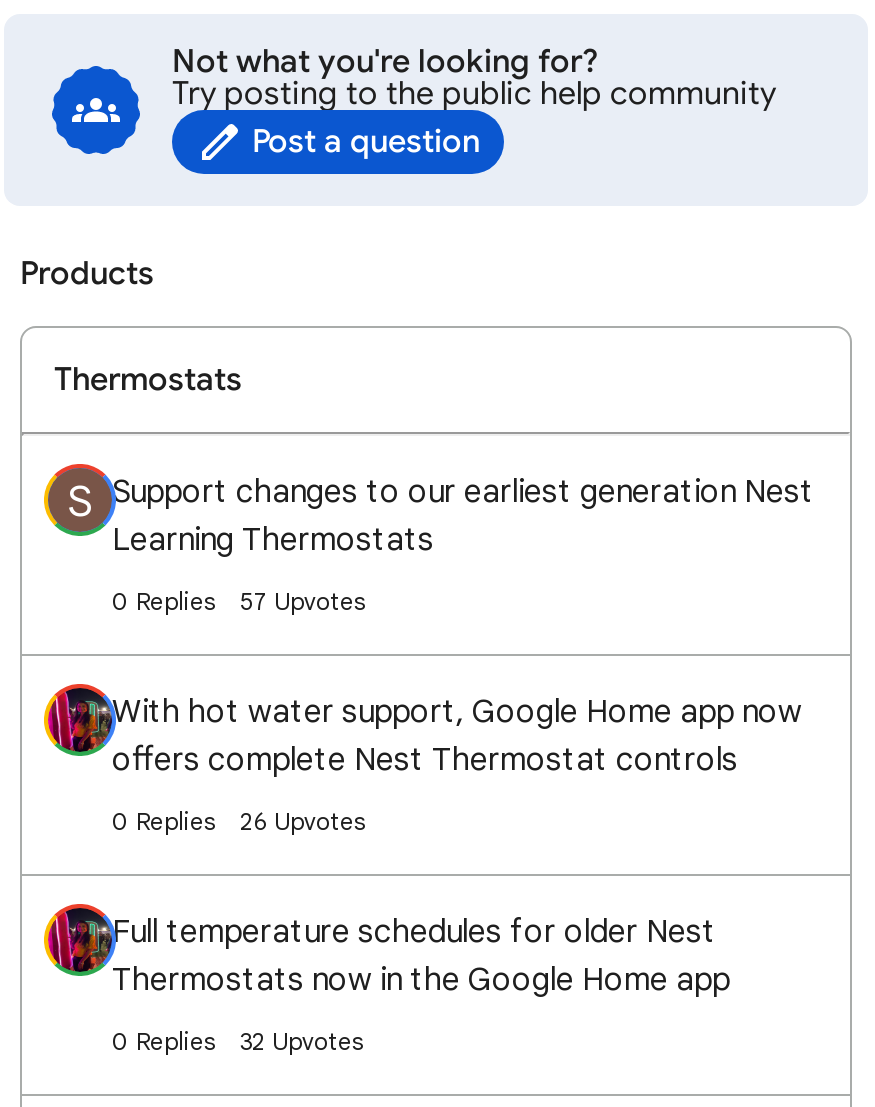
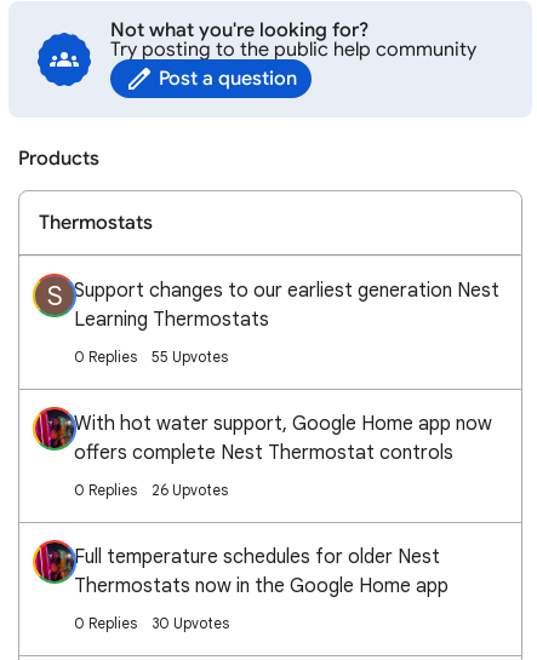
- 57 Upvotes
+ 55 Upvotes

- 32 Upvotes
+ 30 Upvotes
